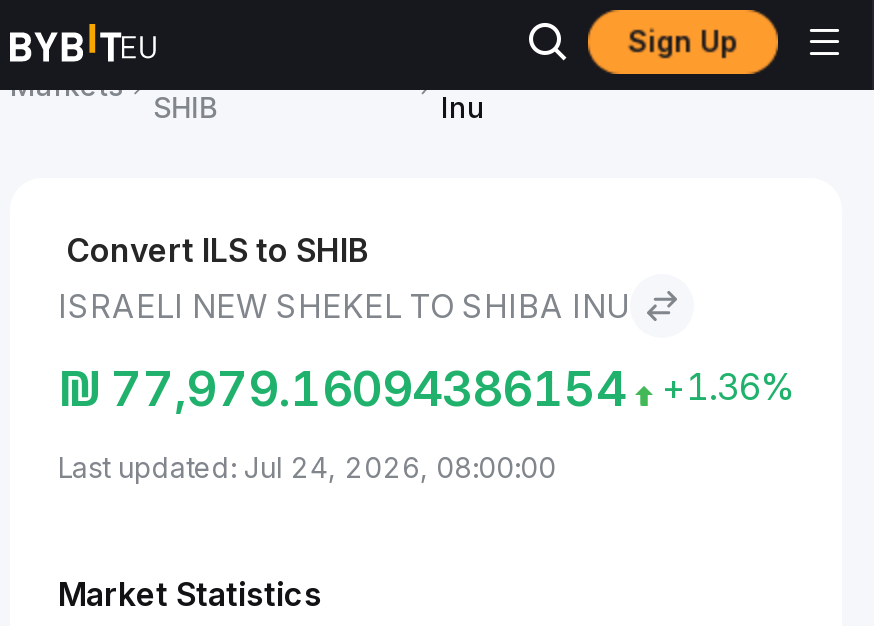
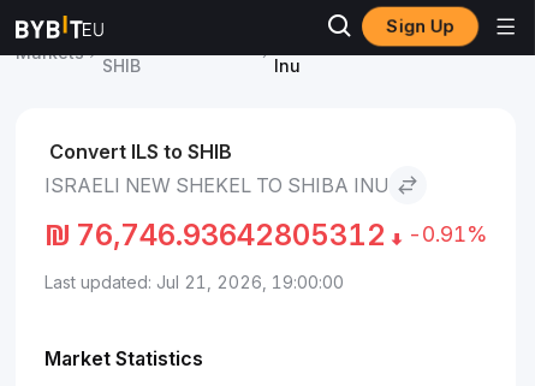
- ₪ 77,979.16094386154
+ ₪ 76,746.93642805312

- +1.36%
+ -0.91%

- Last updated: Jul 24, 2026, 08:00:00
+ Last updated: Jul 21, 2026, 19:00:00
